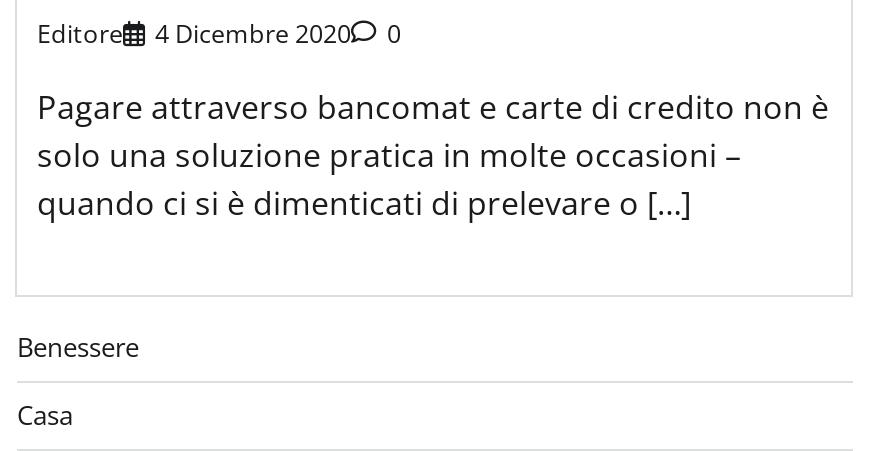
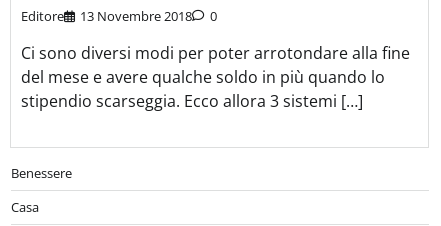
- Editore 4 Dicembre 2020 0
+ Editore 13 Novembre 2018 0

- Pagare attraverso bancomat e carte di credito non è
- solo una soluzione pratica in molte occasioni –
- quando ci si è dimenticati di prelevare o […]
+ Ci sono diversi modi per poter arrotondare alla fine
+ del mese e avere qualche soldo in più quando lo
+ stipendio scarseggia. Ecco allora 3 sistemi […]
